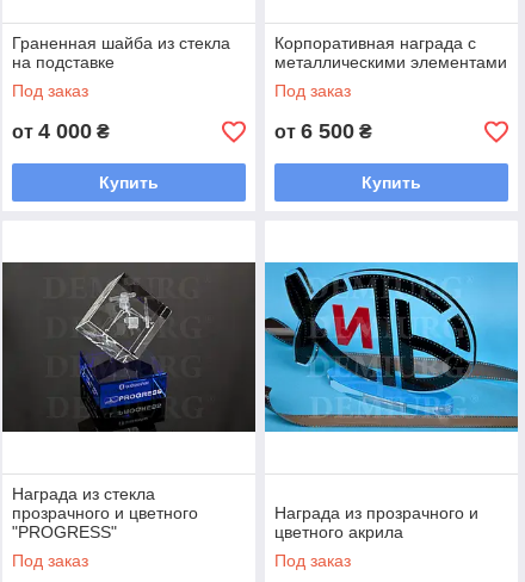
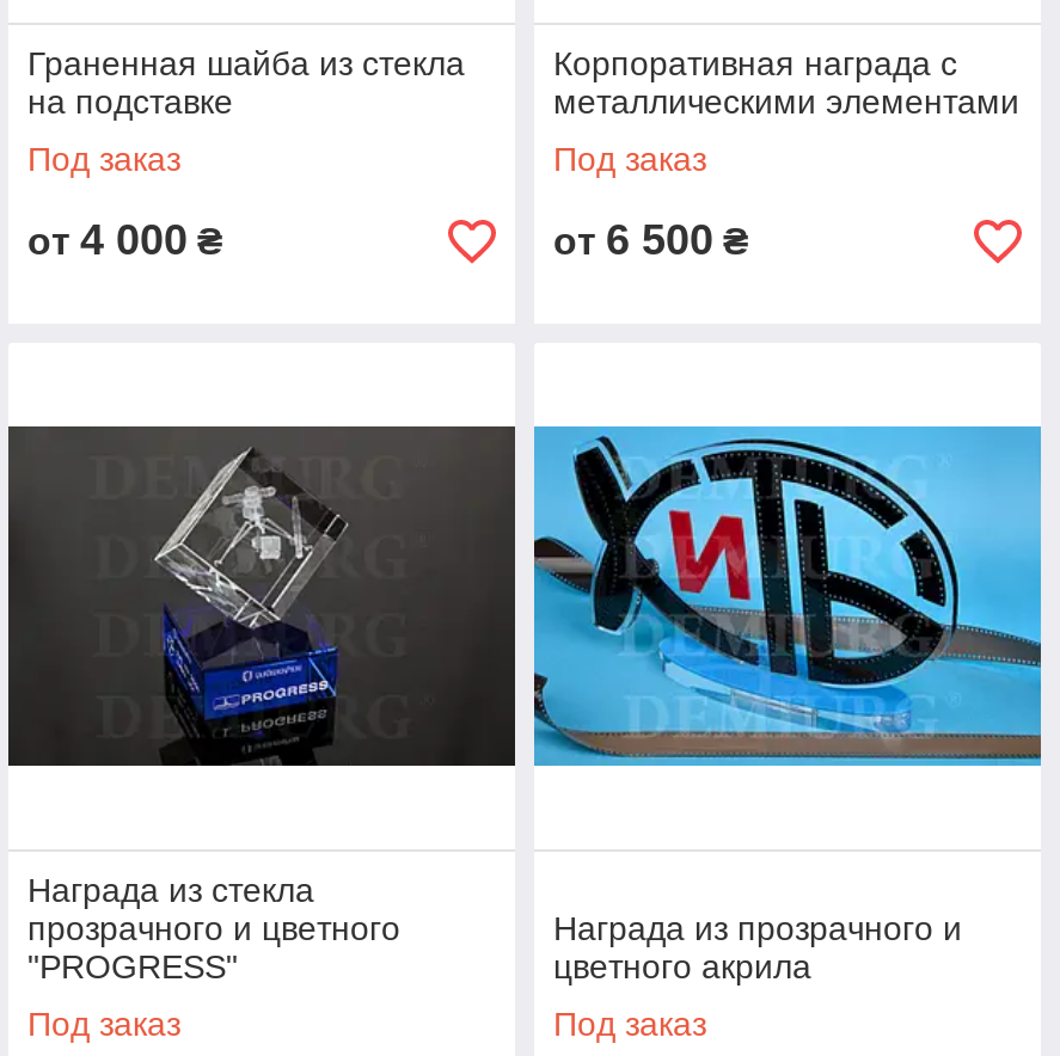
- Купить

- Купить
